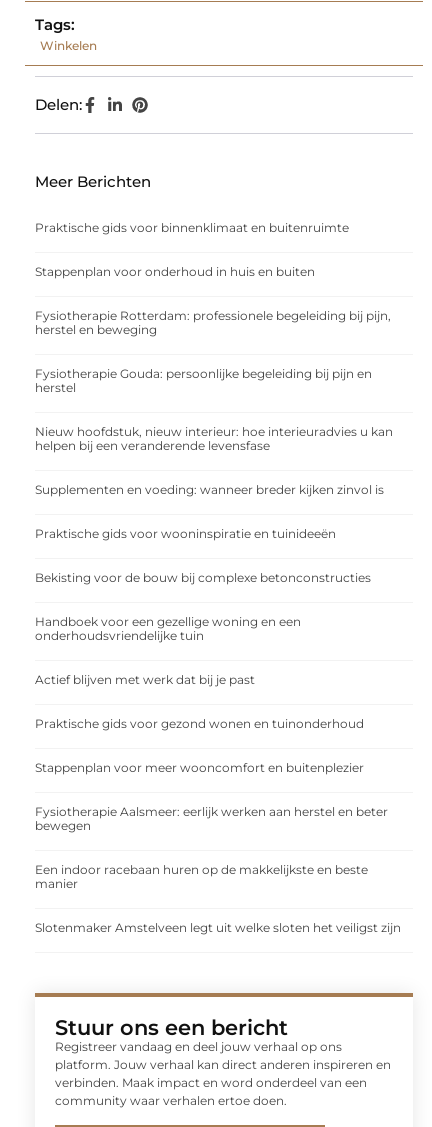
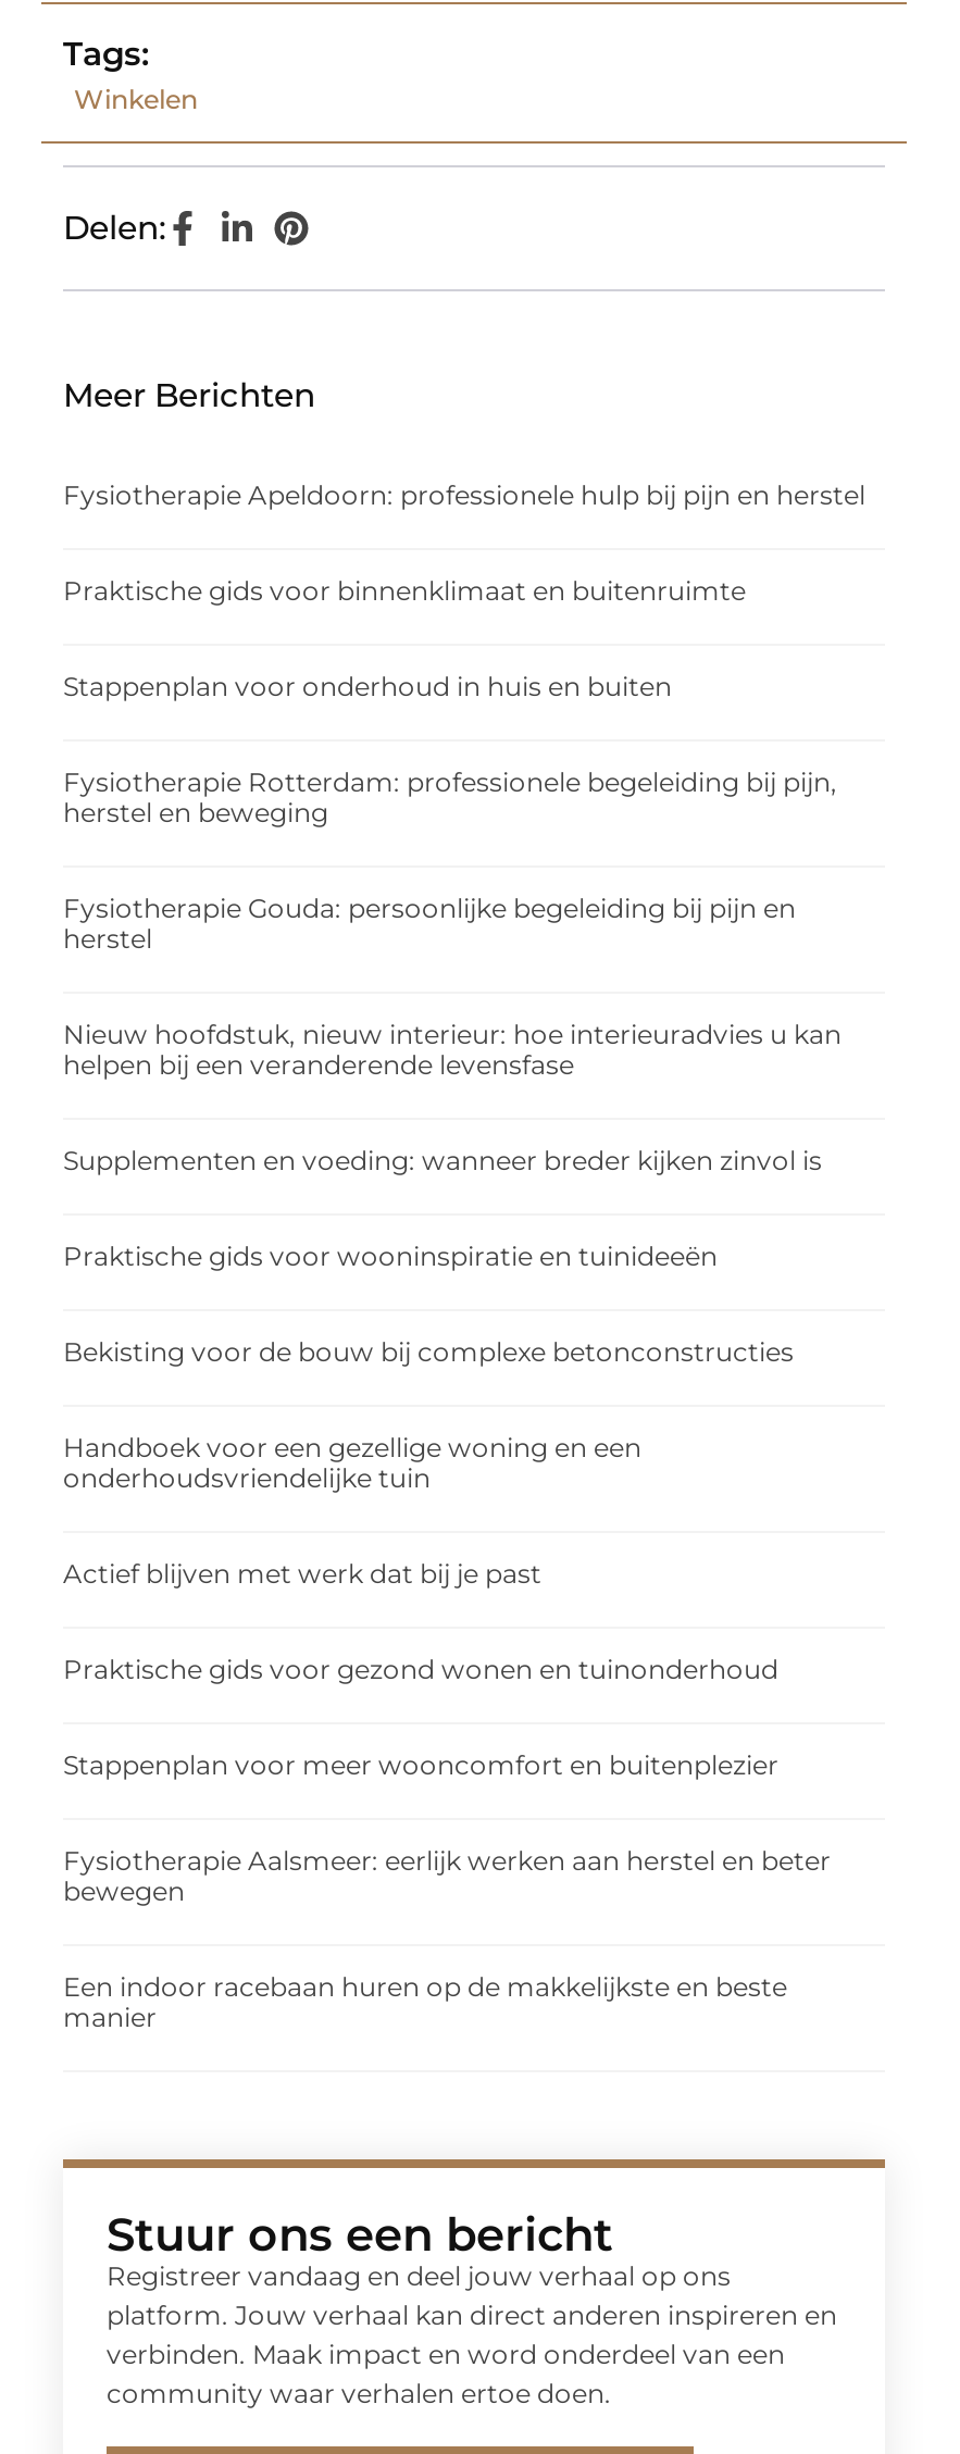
+ Fysiotherapie Apeldoorn: professionele hulp bij pijn en herstel

moved down: Praktische gids voor binnenklimaat en buitenruimte | Stappenplan voor onderhoud in huis en buiten | Fysiotherapie Rotterdam: professionele begeleiding bij pijn, | ... | Een indoor racebaan huren op de makkelijkste en beste | manier

- Slotenmaker Amstelveen legt uit welke sloten het veiligst zijn
